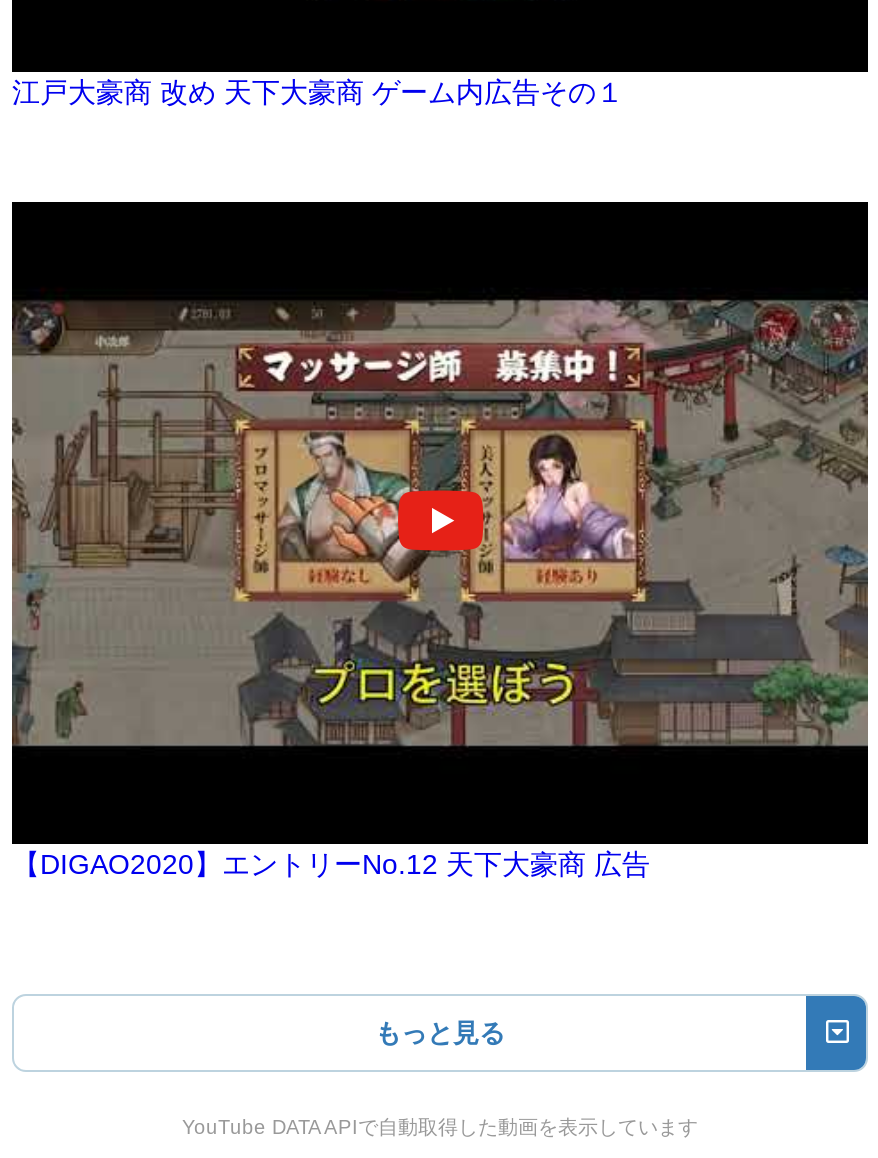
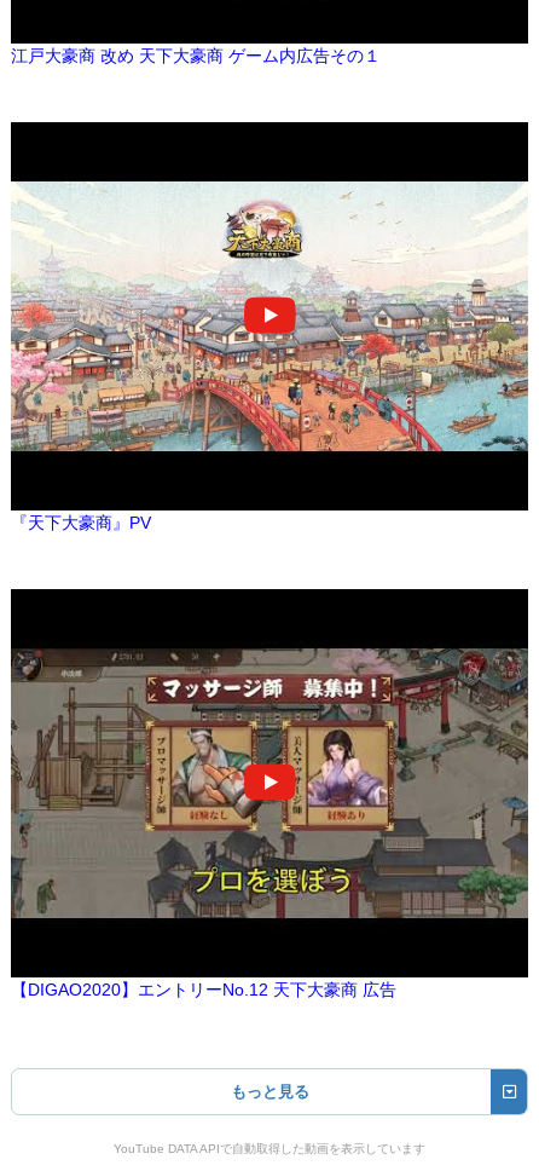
+ 『天下大豪商』PV

+ [image]
